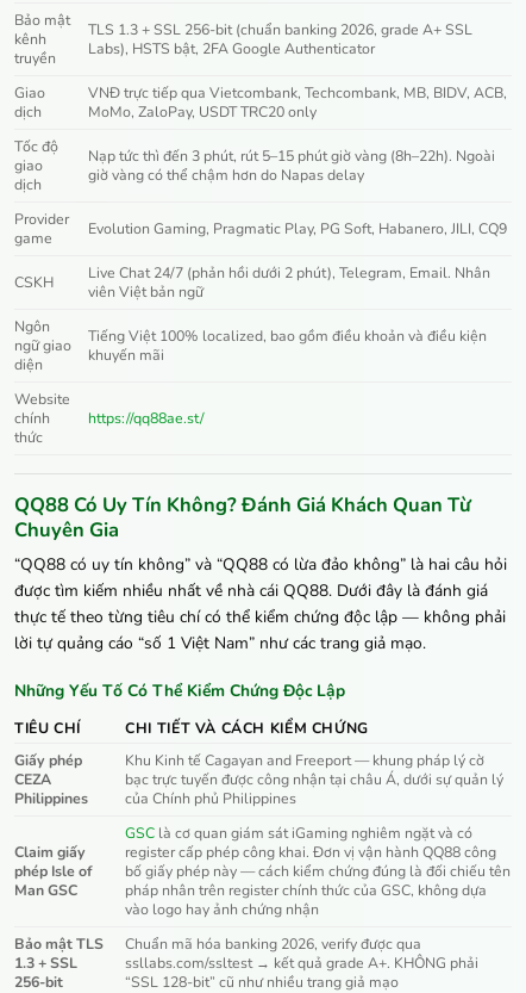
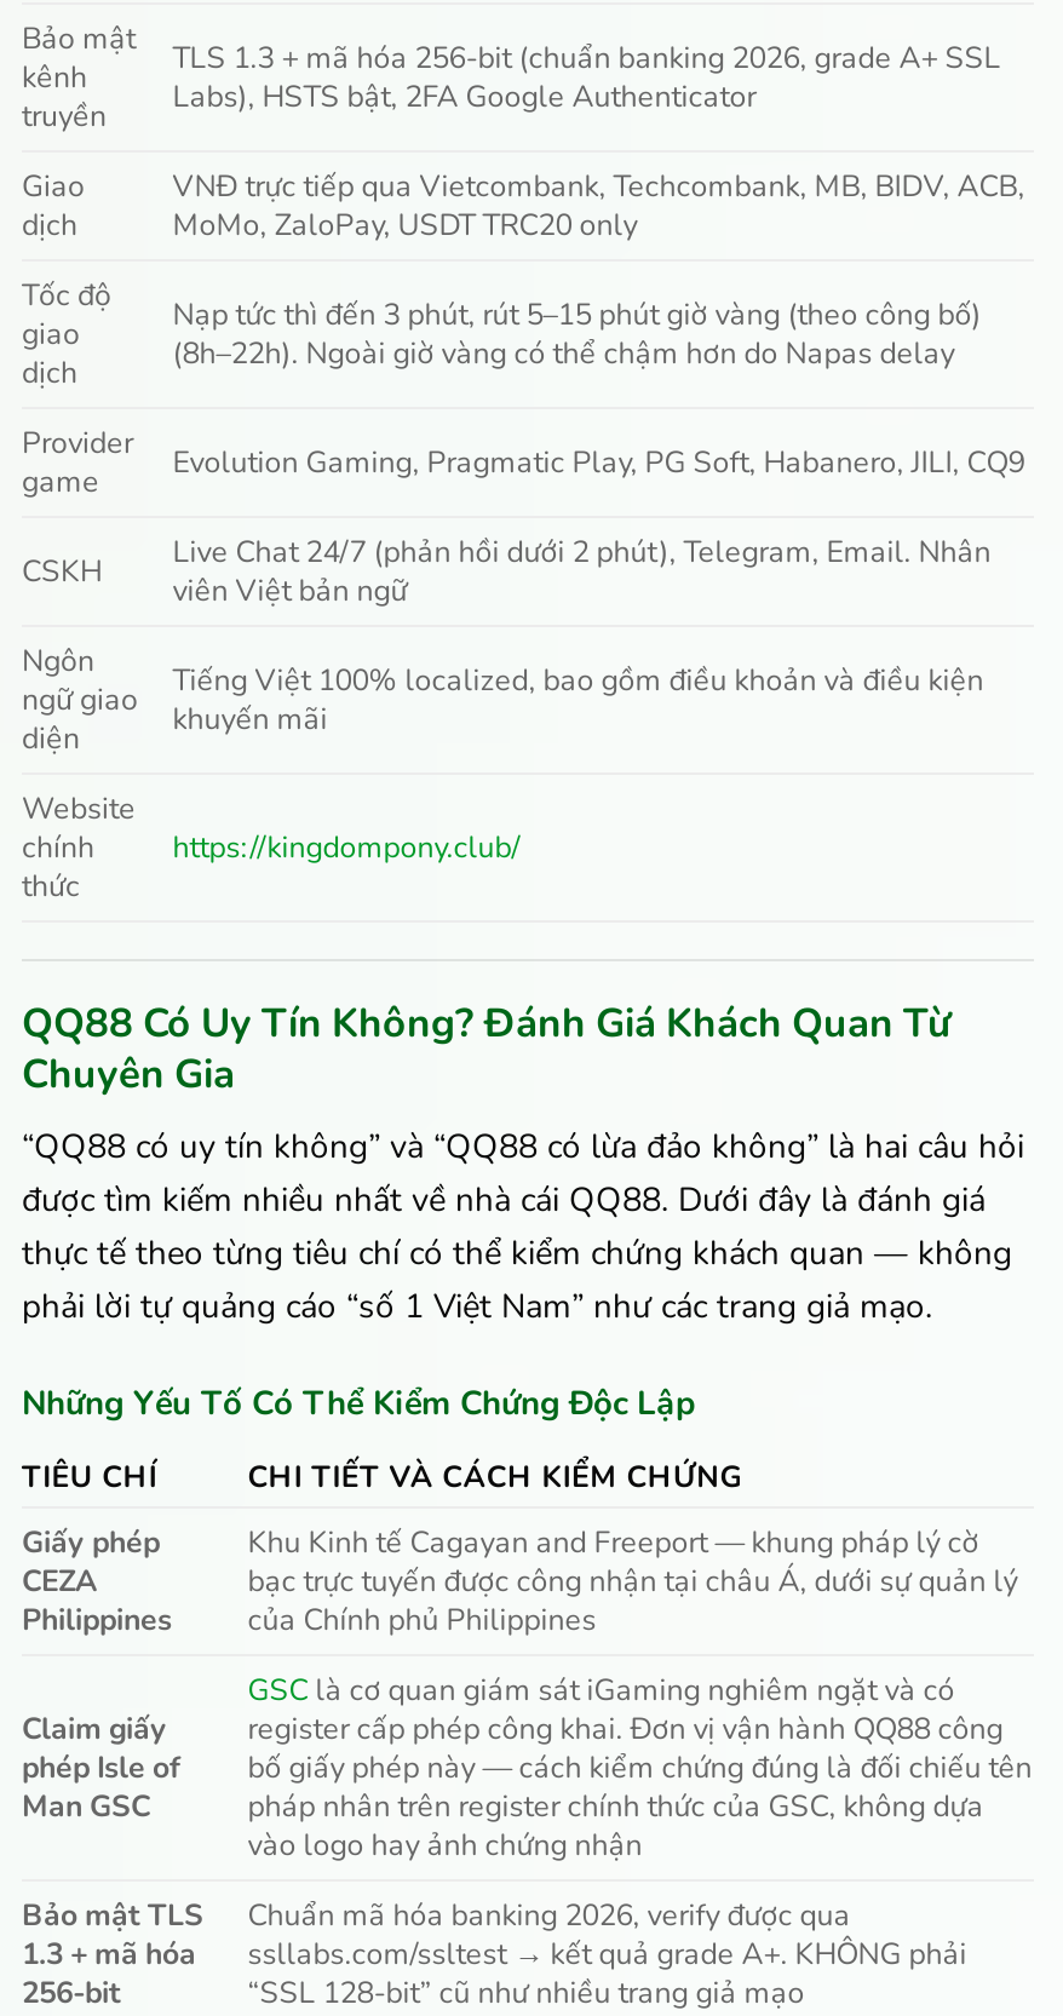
- TLS 1.3 + SSL 256-bit (chuẩn banking 2026, grade A+ SSL
+ TLS 1.3 + mã hóa 256-bit (chuẩn banking 2026, grade A+ SSL

- Nạp tức thì đến 3 phút, rút 5–15 phút giờ vàng (8h–22h). Ngoài
- giờ vàng có thể chậm hơn do Napas delay
+ Nạp tức thì đến 3 phút, rút 5–15 phút giờ vàng (theo công bố)
+ (8h–22h). Ngoài giờ vàng có thể chậm hơn do Napas delay

- https://qq88ae.st/
+ https://kingdompony.club/

- thực tế theo từng tiêu chí có thể kiểm chứng độc lập — không phải
- lời tự quảng cáo “số 1 Việt Nam” như các trang giả mạo.
+ thực tế theo từng tiêu chí có thể kiểm chứng khách quan — không
+ phải lời tự quảng cáo “số 1 Việt Nam” như các trang giả mạo.

- 1.3 + SSL
+ 1.3 + mã hóa
